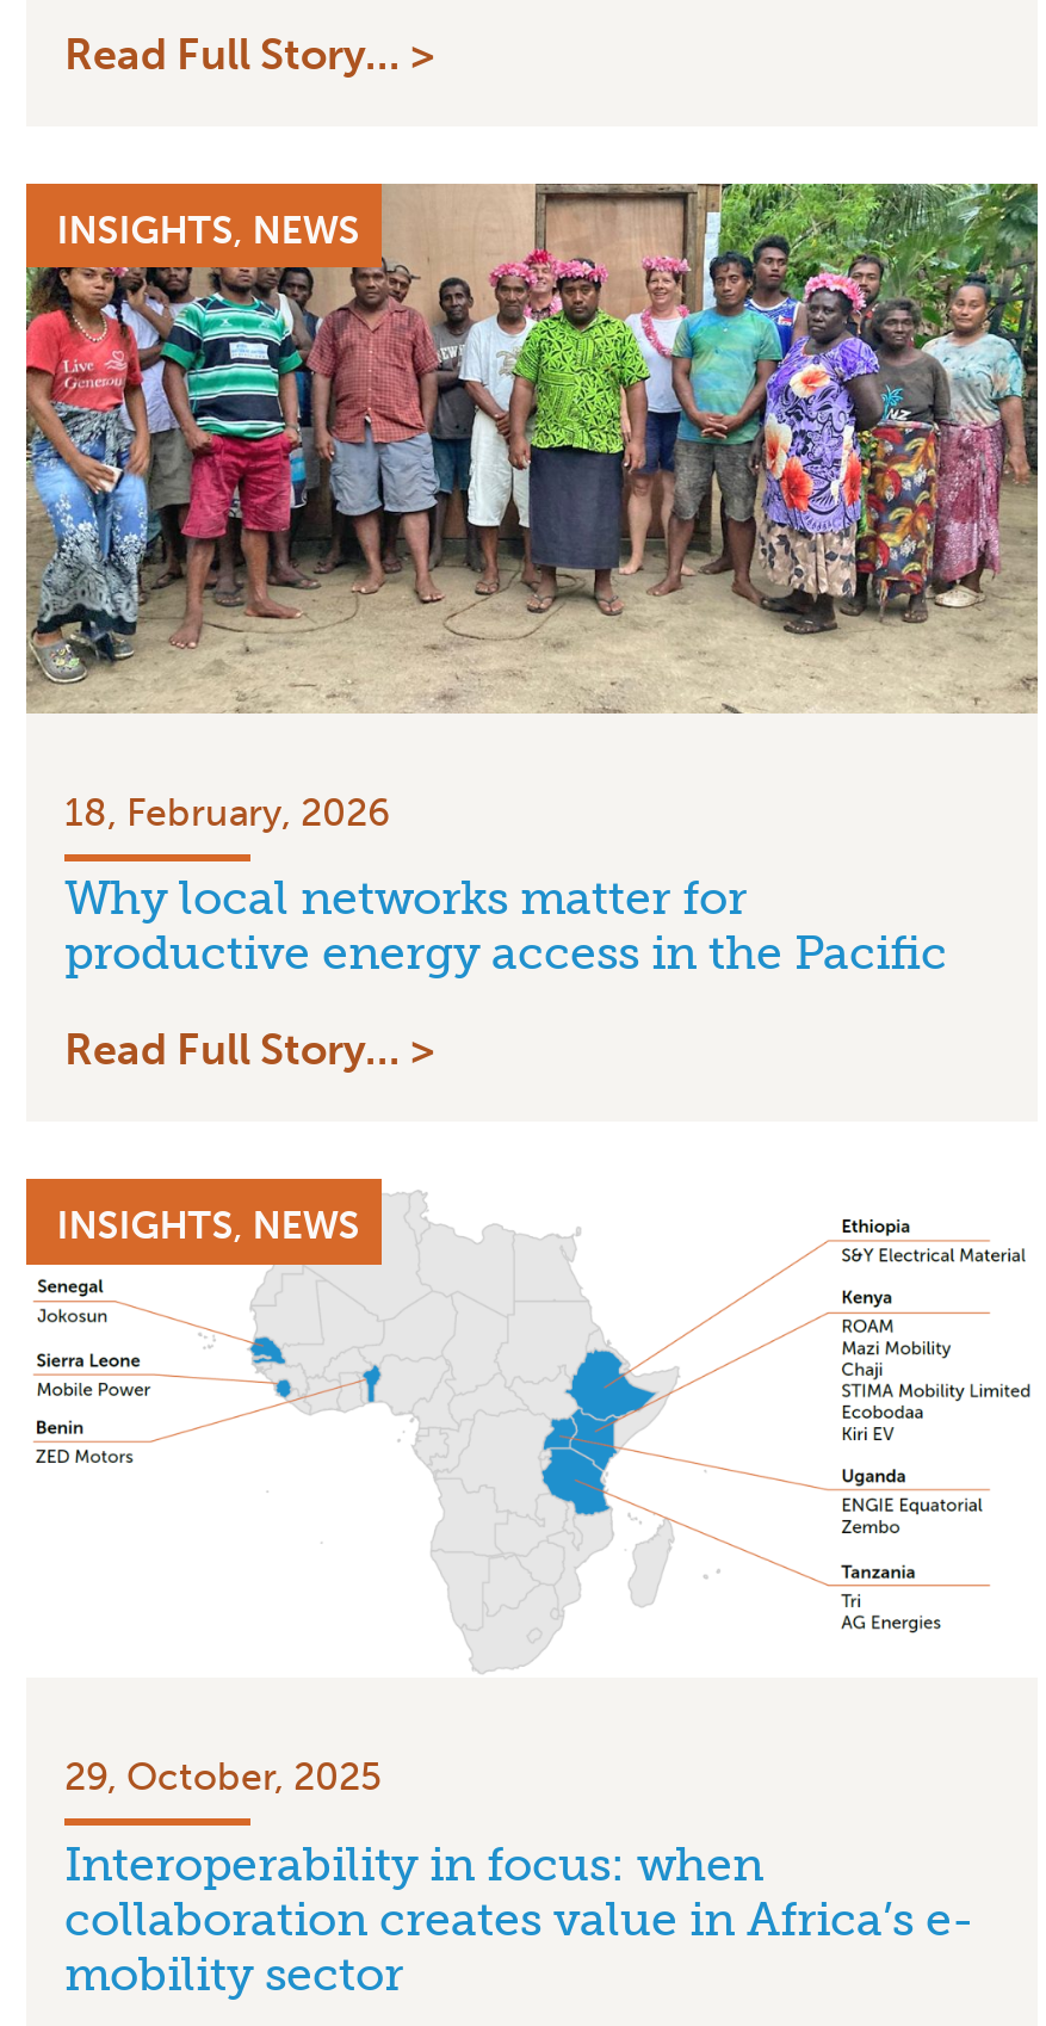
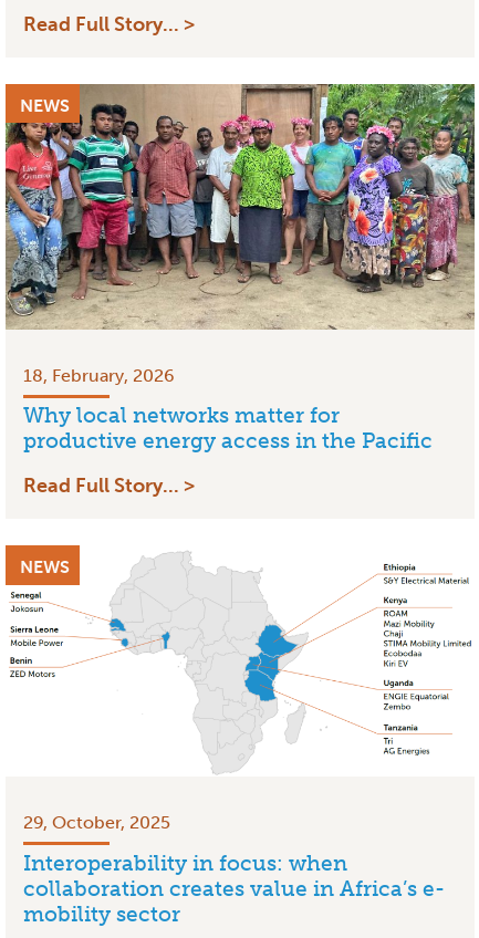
- INSIGHTS, NEWS
+ NEWS

- INSIGHTS, NEWS
+ NEWS
